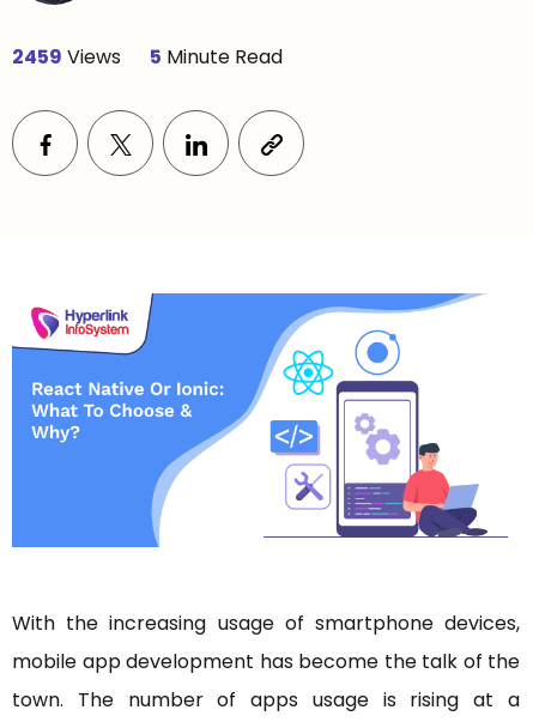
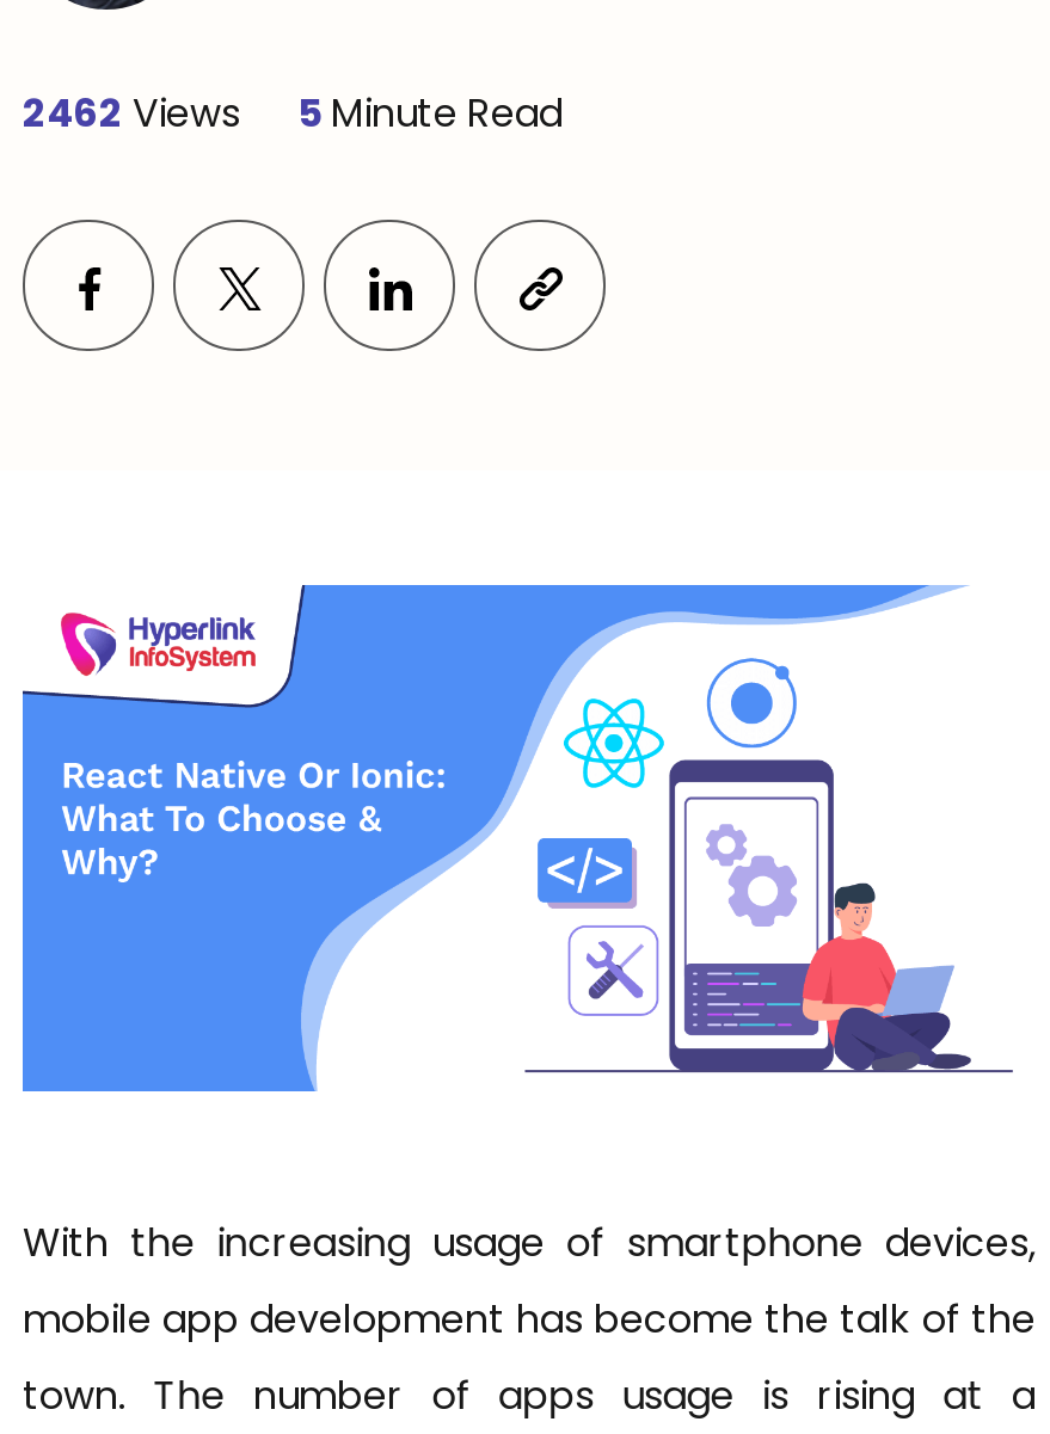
- 2459 Views 5 Minute Read
+ 2462 Views 5 Minute Read
